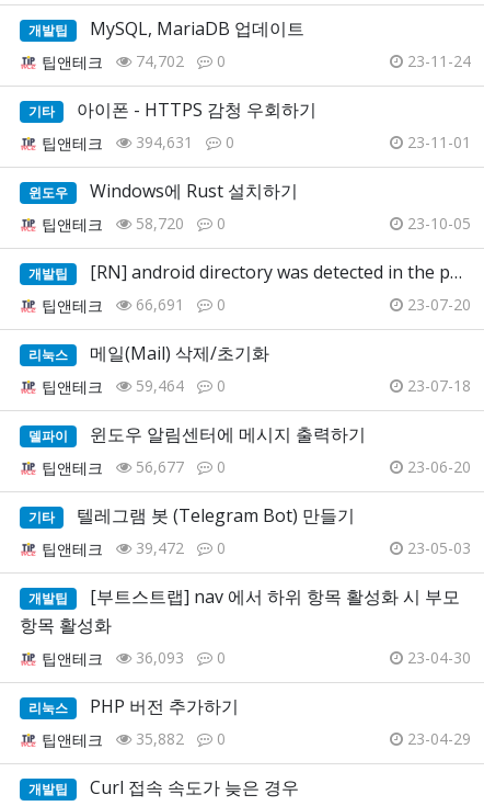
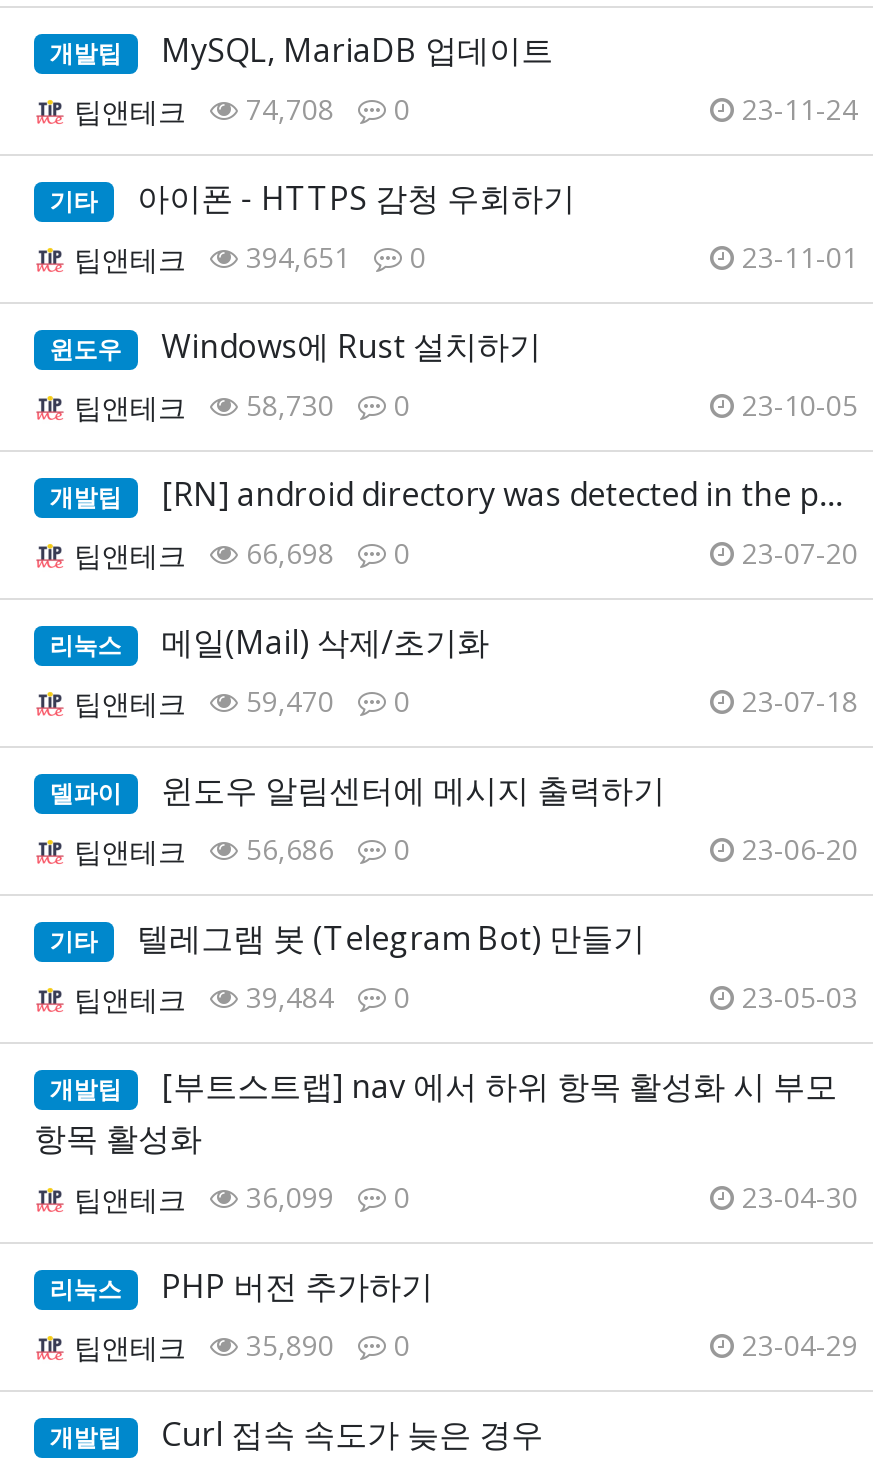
- 팁앤테크 74,702 0
+ 팁앤테크 74,708 0

- 팁앤테크 394,631 0
+ 팁앤테크 394,651 0

- 팁앤테크 58,720 0
+ 팁앤테크 58,730 0

- 팁앤테크 66,691 0
+ 팁앤테크 66,698 0

- 팁앤테크 59,464 0
+ 팁앤테크 59,470 0

- 팁앤테크 56,677 0
+ 팁앤테크 56,686 0

- 팁앤테크 39,472 0
+ 팁앤테크 39,484 0

- 팁앤테크 36,093 0
+ 팁앤테크 36,099 0

- 팁앤테크 35,882 0
+ 팁앤테크 35,890 0
